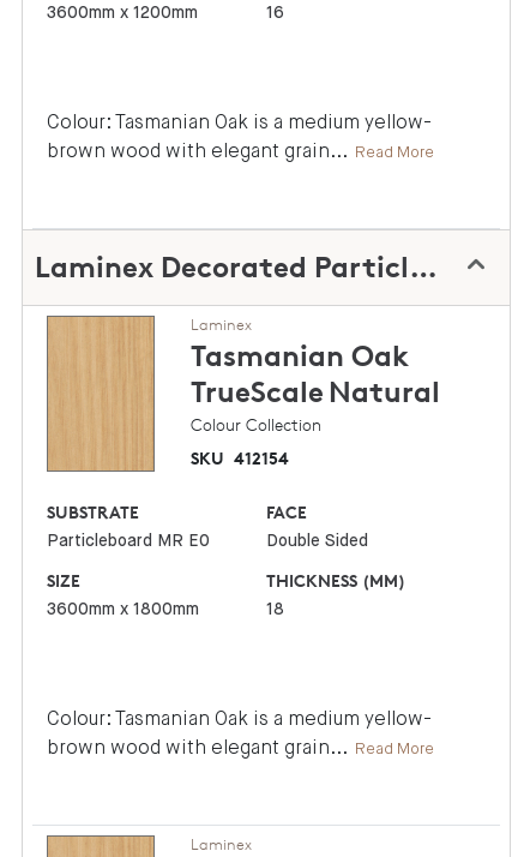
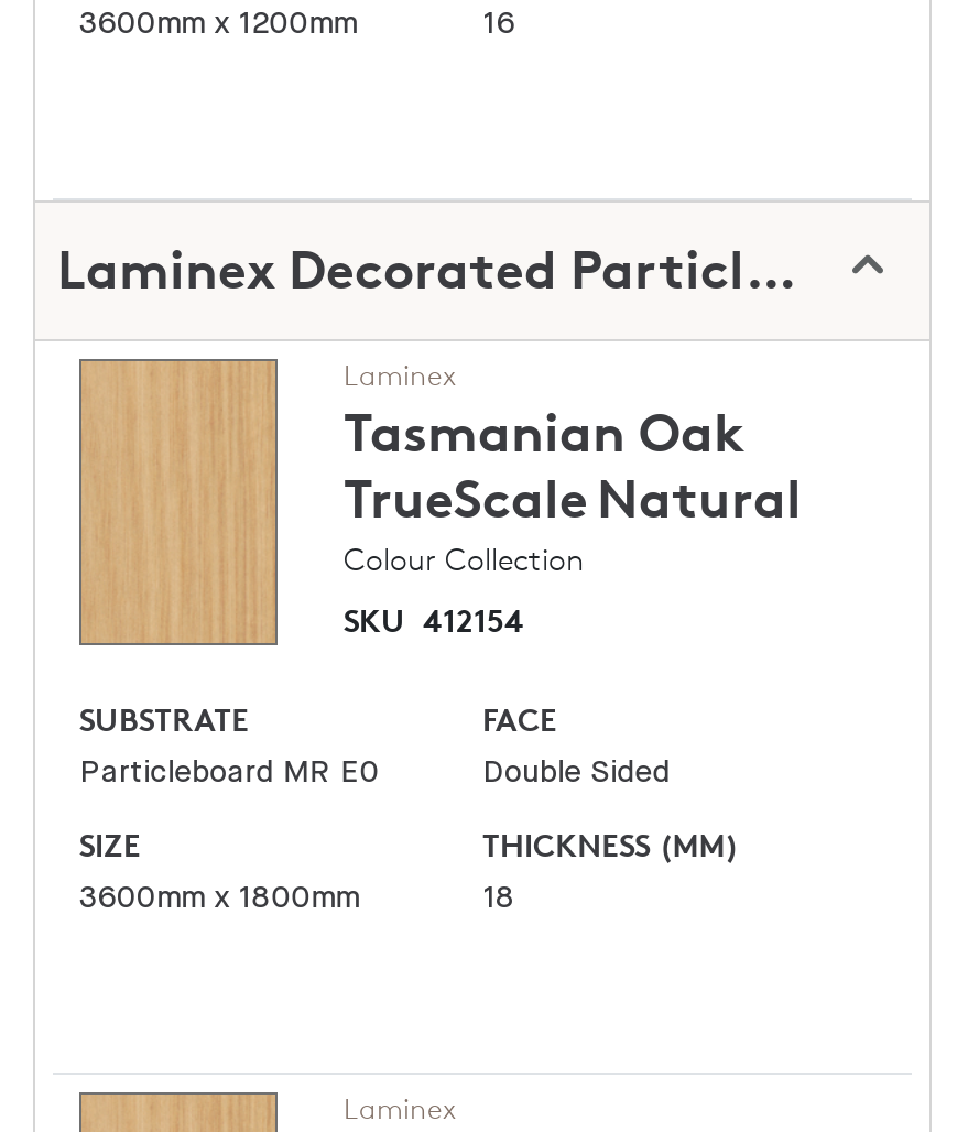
- Colour: Tasmanian Oak is a medium yellow-
- brown wood with elegant grain... Read More

- Colour: Tasmanian Oak is a medium yellow-
- brown wood with elegant grain... Read More
